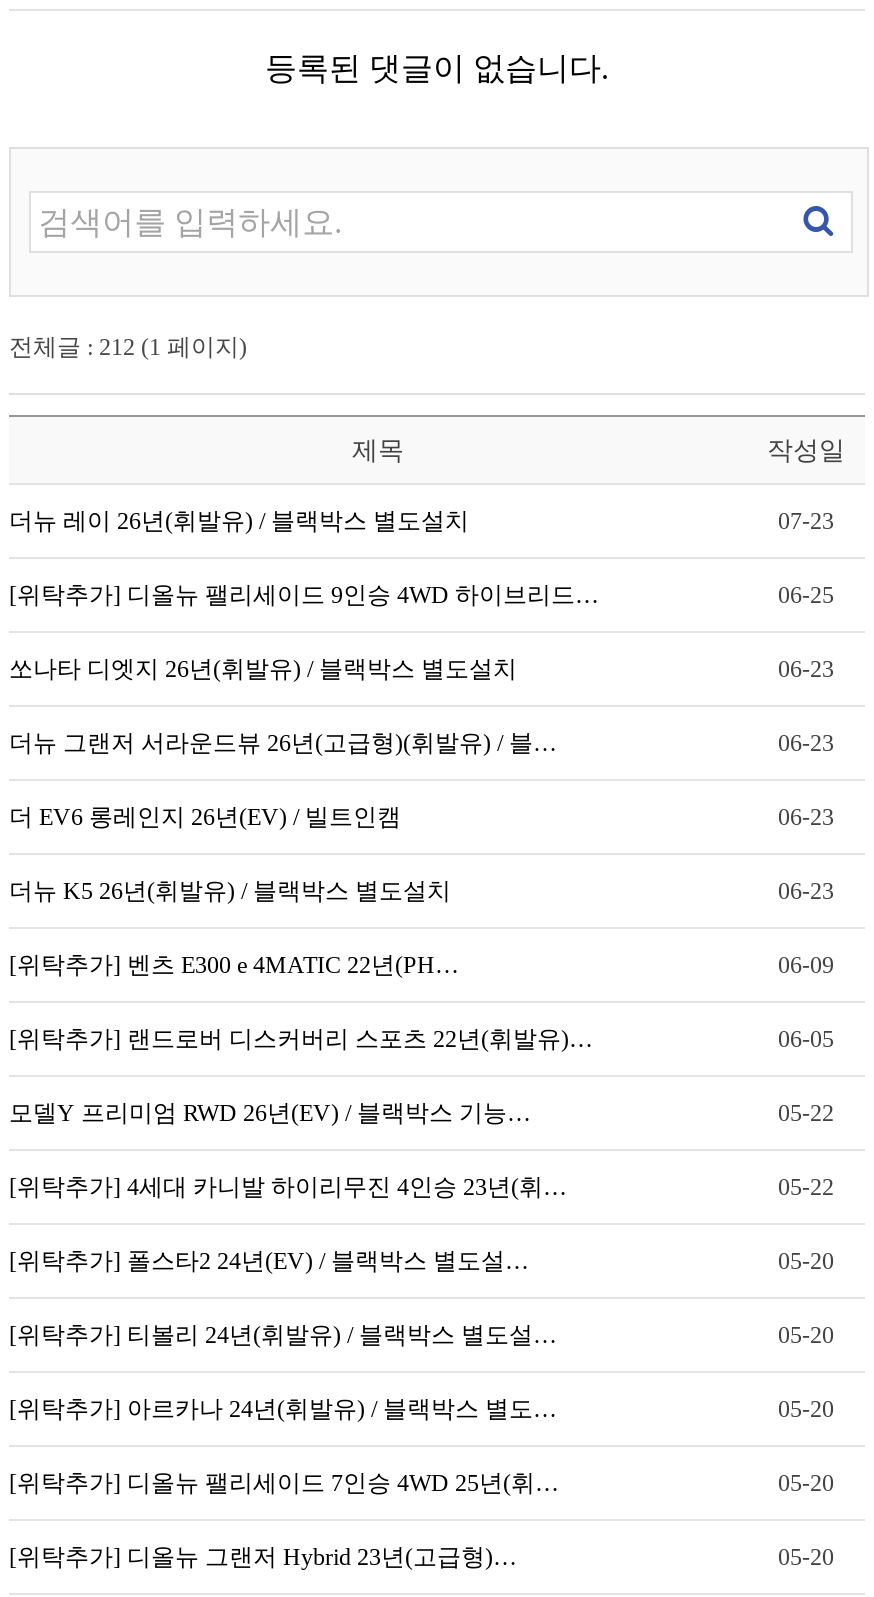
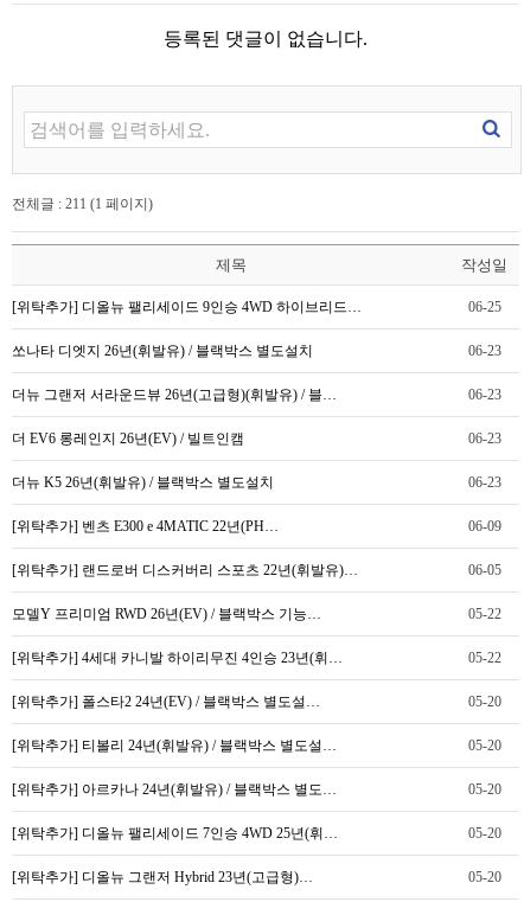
- 전체글 : 212 (1 페이지)
+ 전체글 : 211 (1 페이지)

- 더뉴 레이 26년(휘발유) / 블랙박스 별도설치
- 07-23
